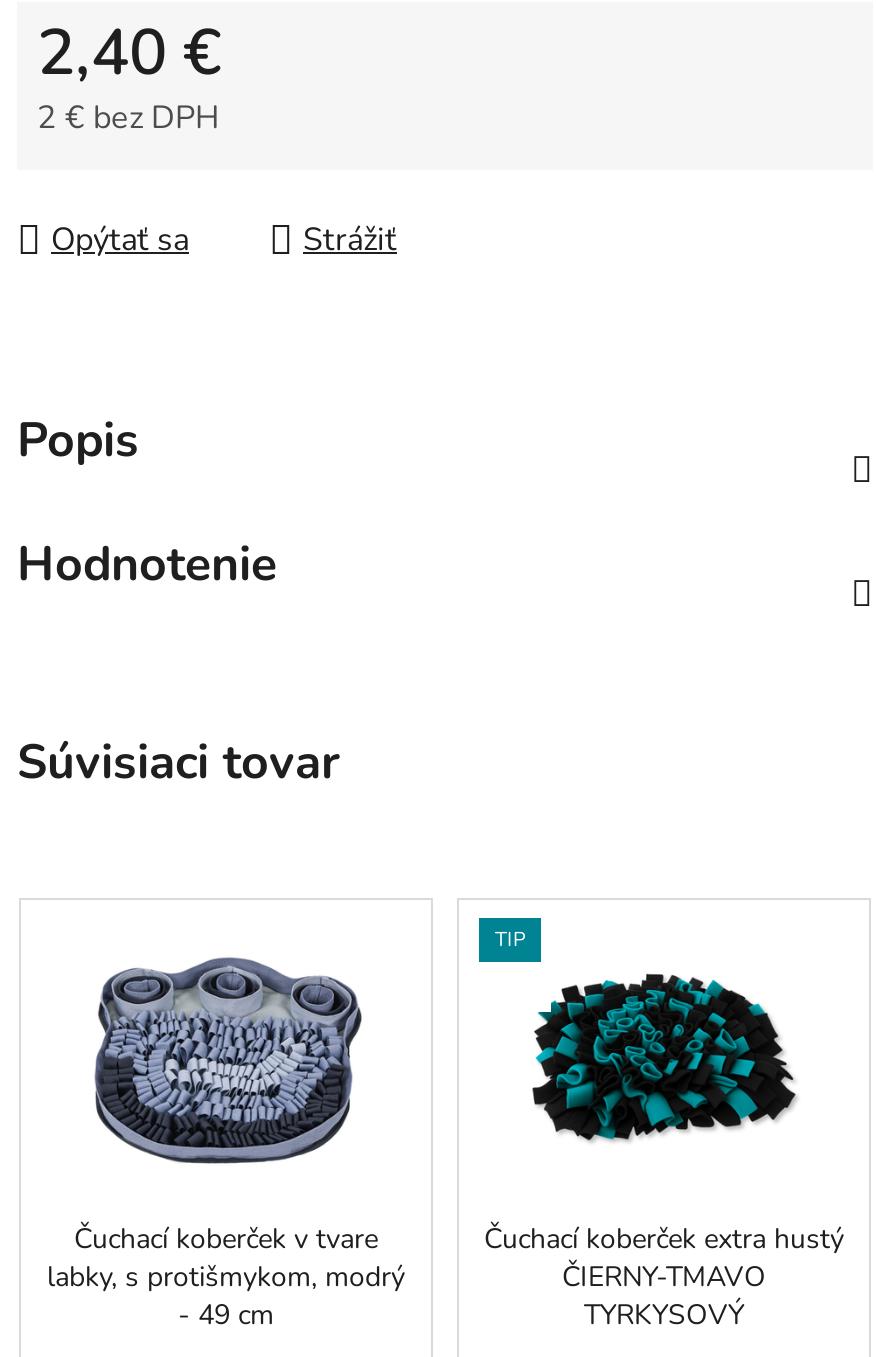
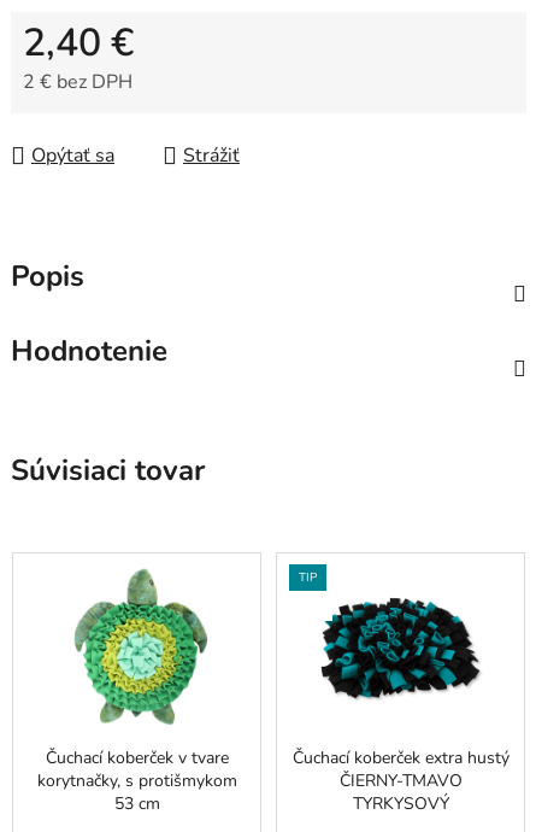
- [image]
- labky, s protišmykom, modrý
- - 49 cm
+ [image]
+ korytnačky, s protišmykom
+ 53 cm
